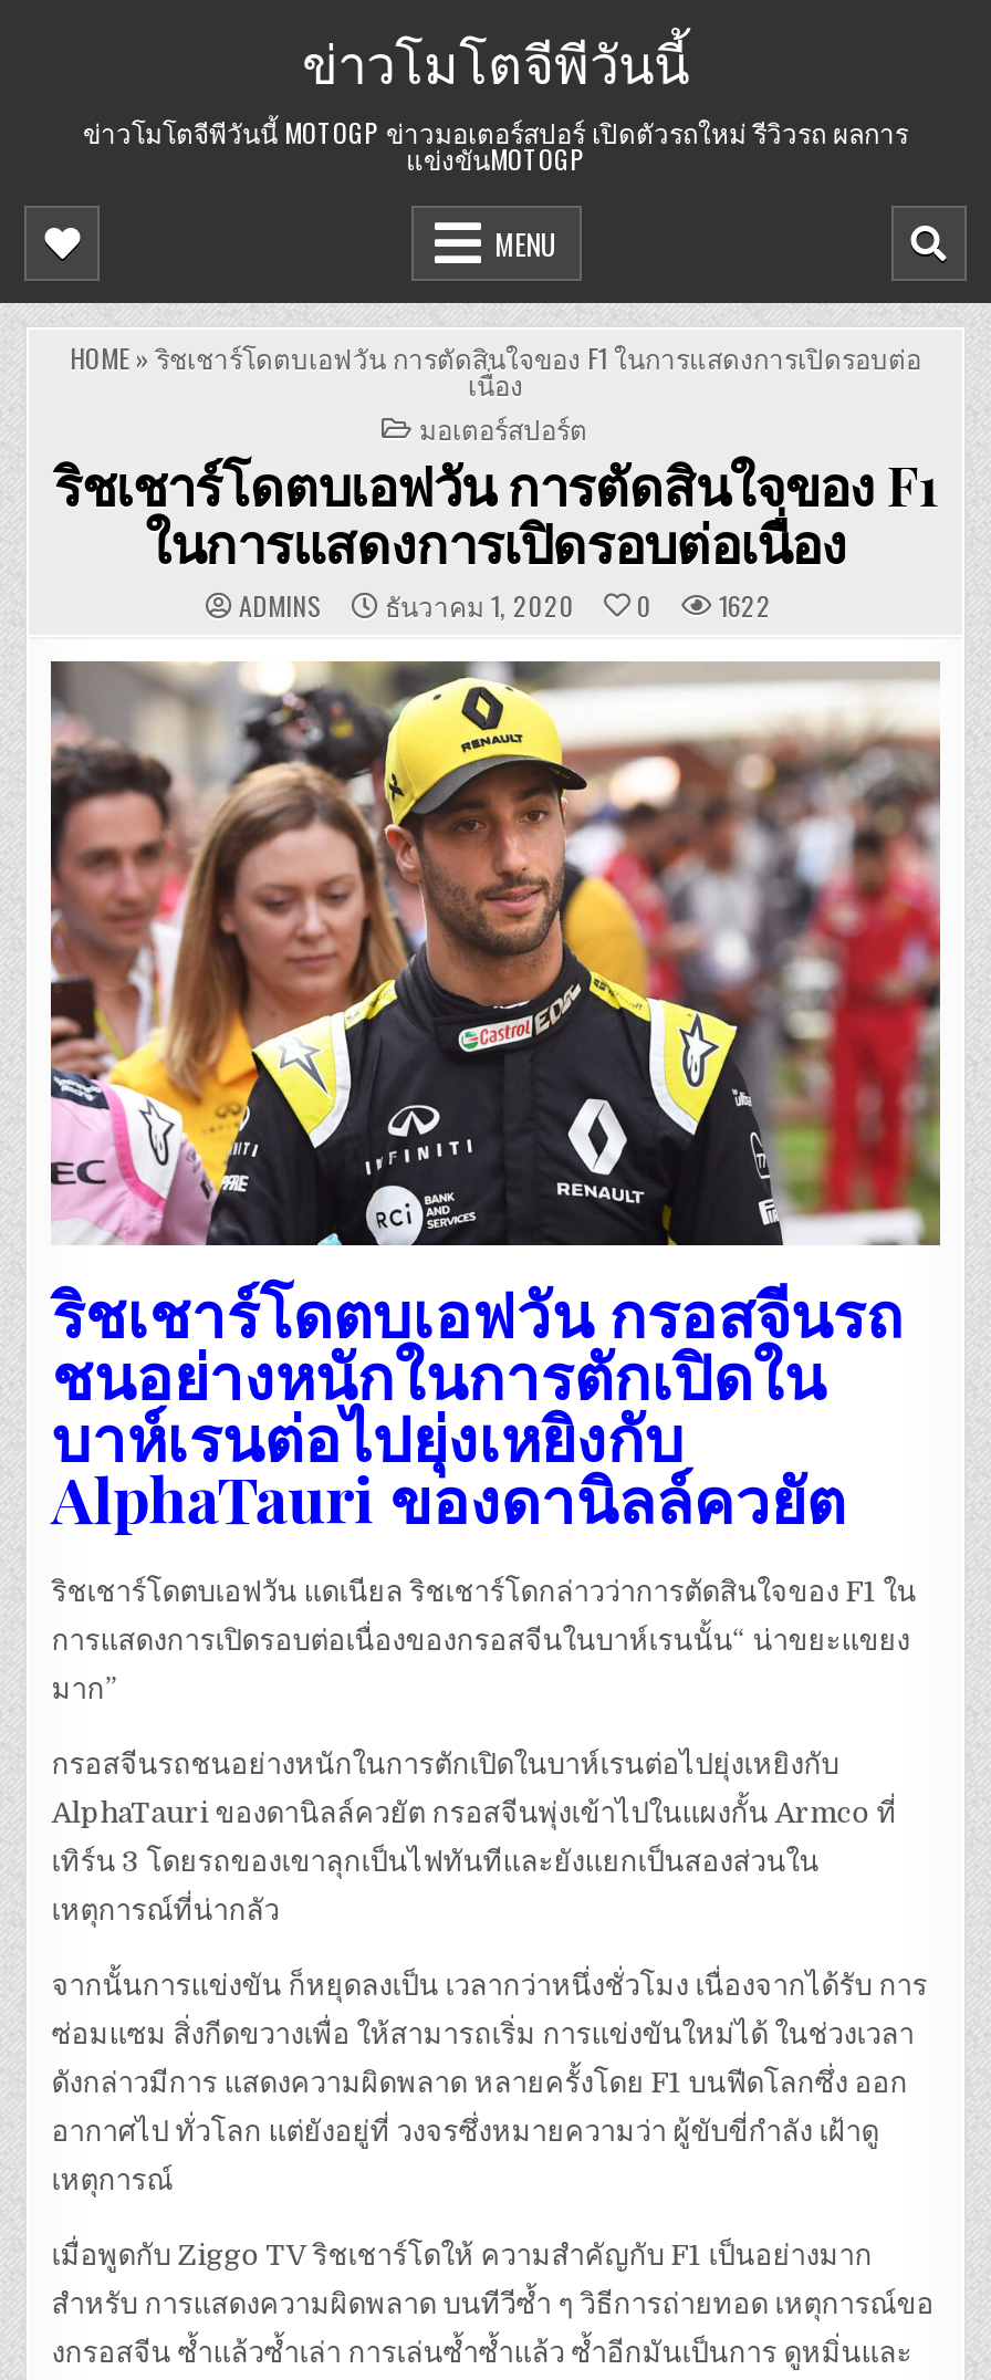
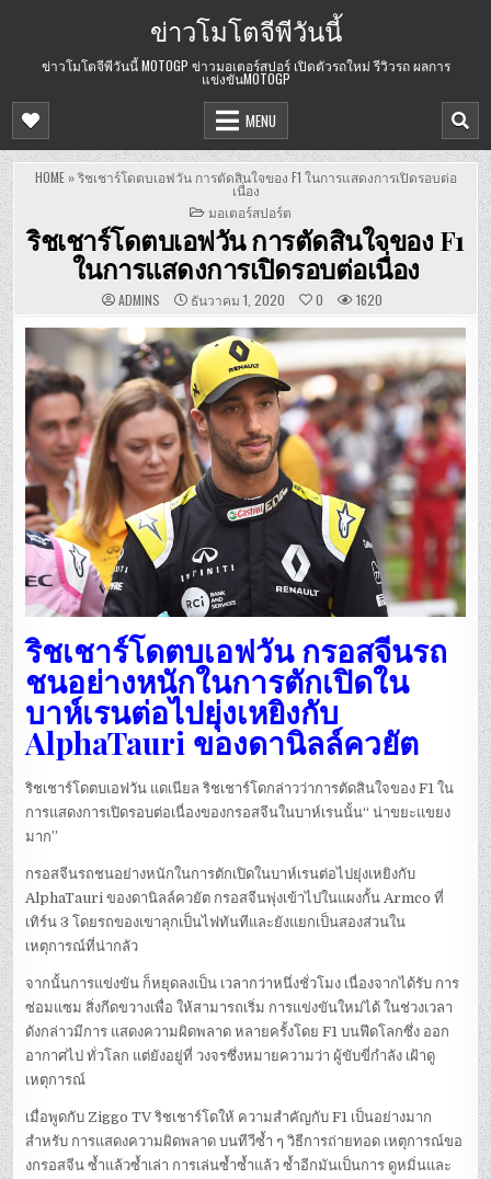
- ADMINS ธันวาคม 1, 2020 0 1622
+ ADMINS ธันวาคม 1, 2020 0 1620
